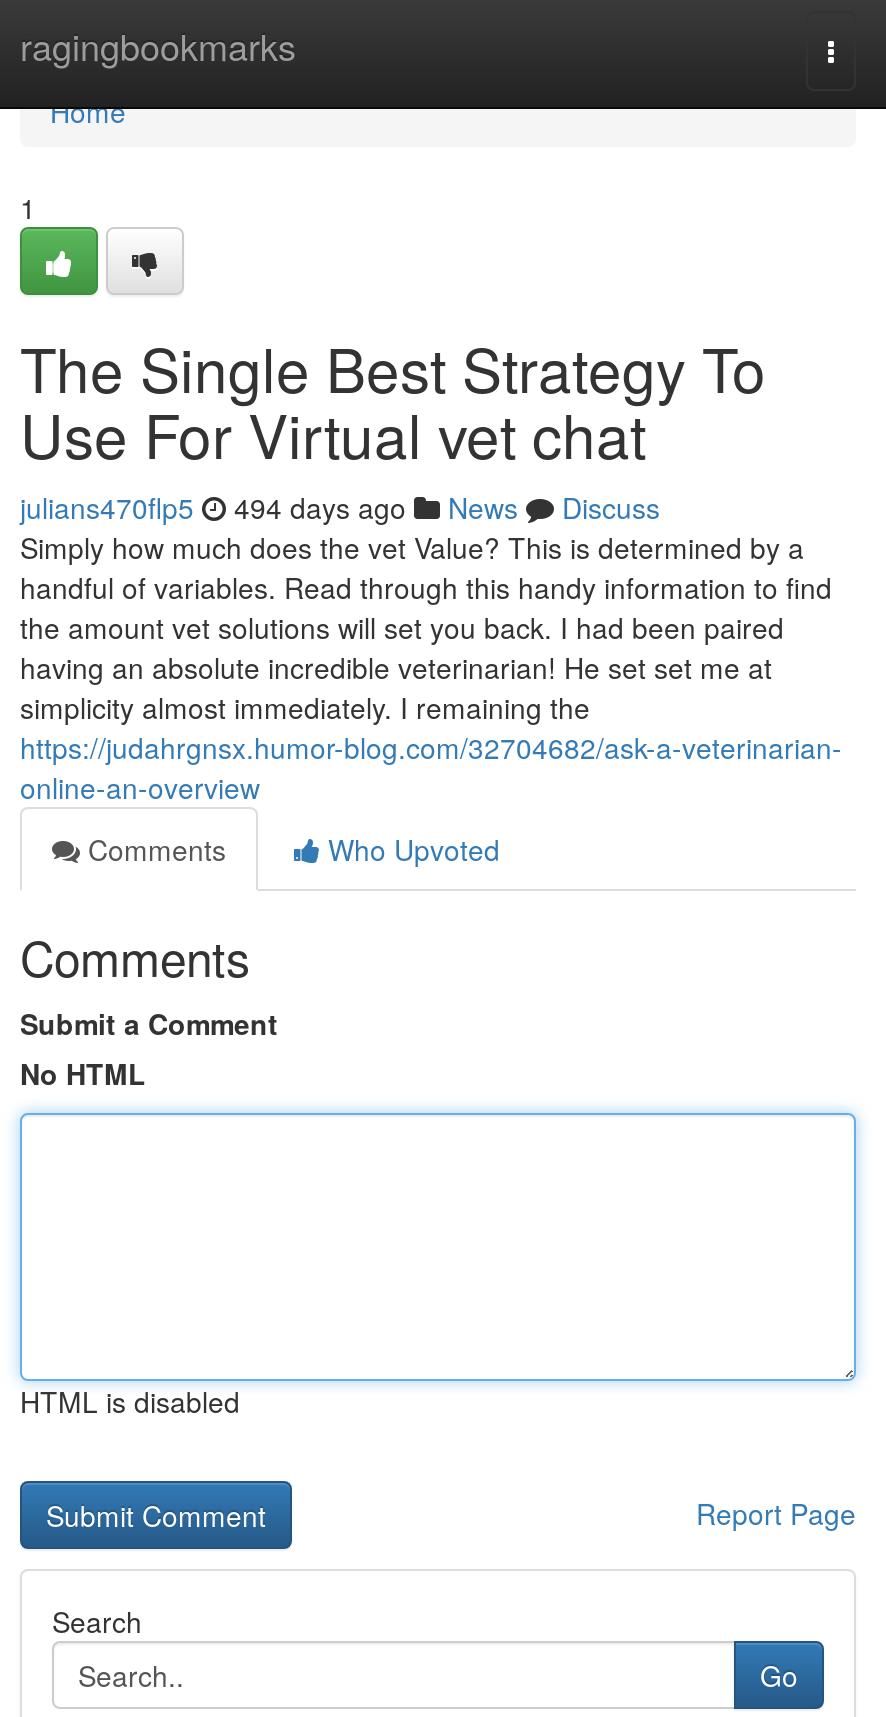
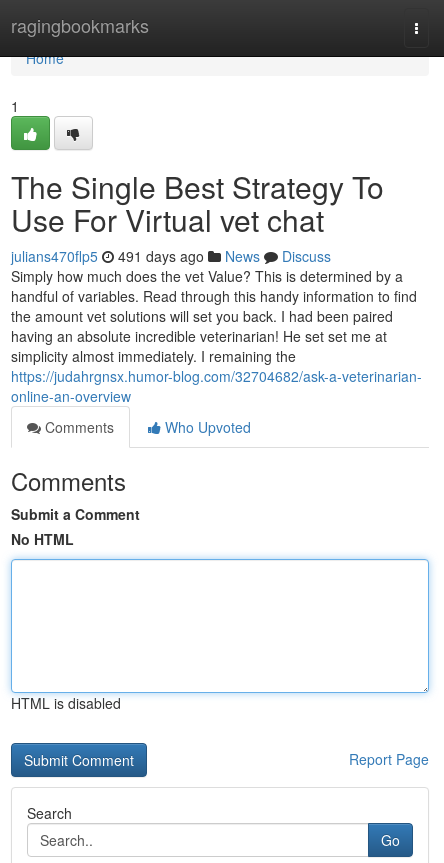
- julians470flp5 494 days ago News Discuss
+ julians470flp5 491 days ago News Discuss
